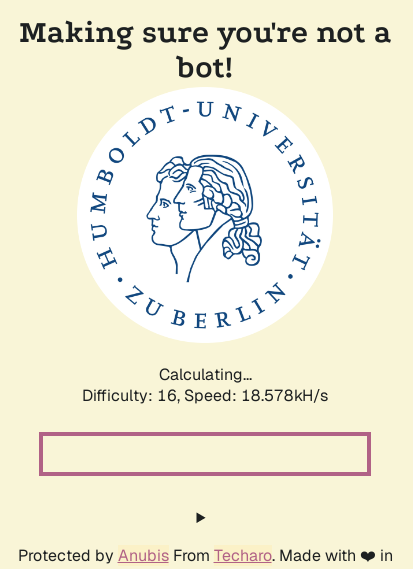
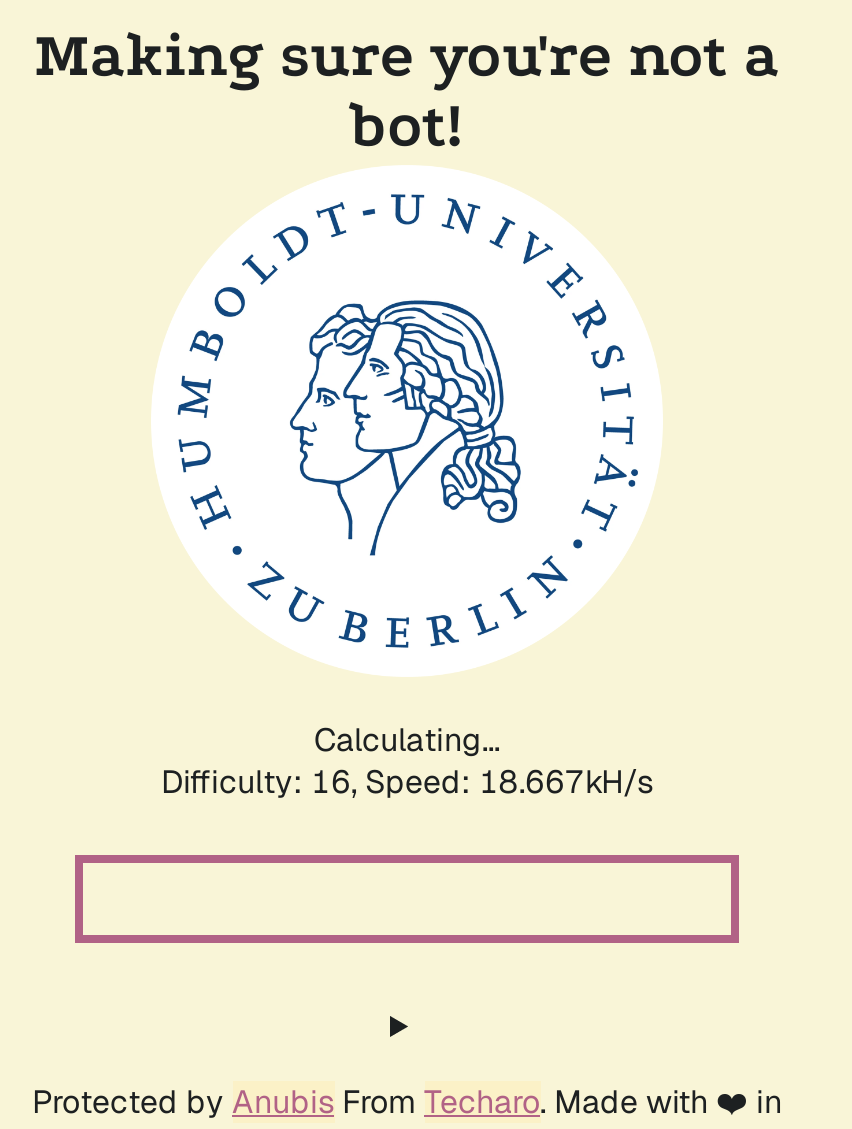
- Difficulty: 16, Speed: 18.578kH/s
+ Difficulty: 16, Speed: 18.667kH/s
